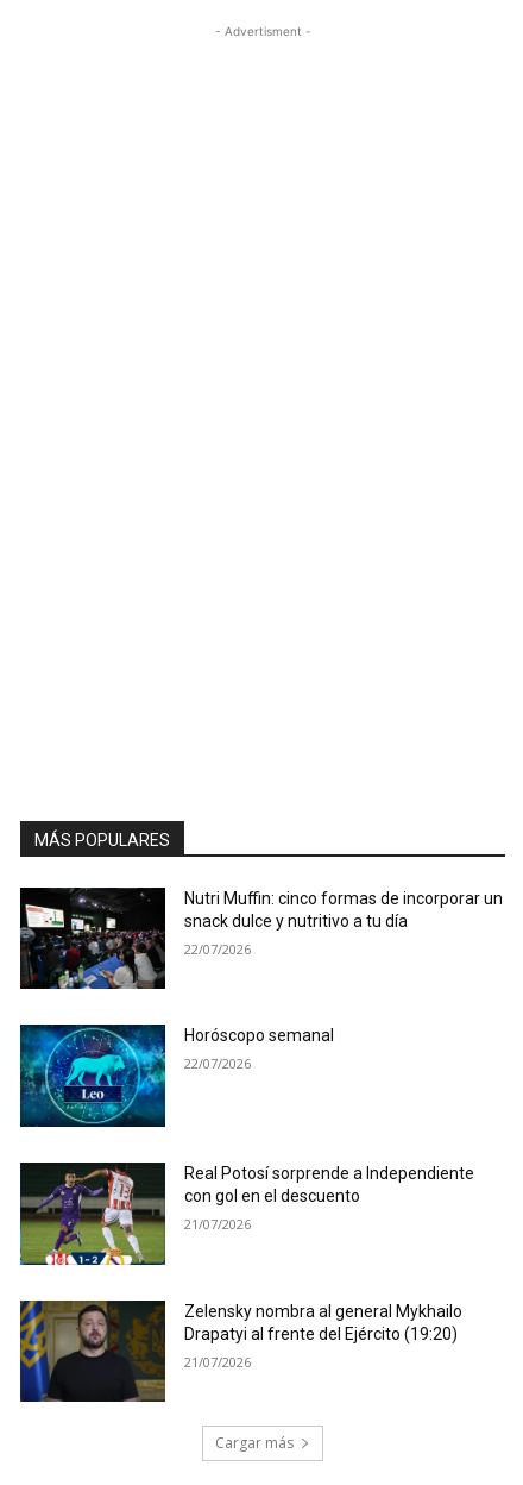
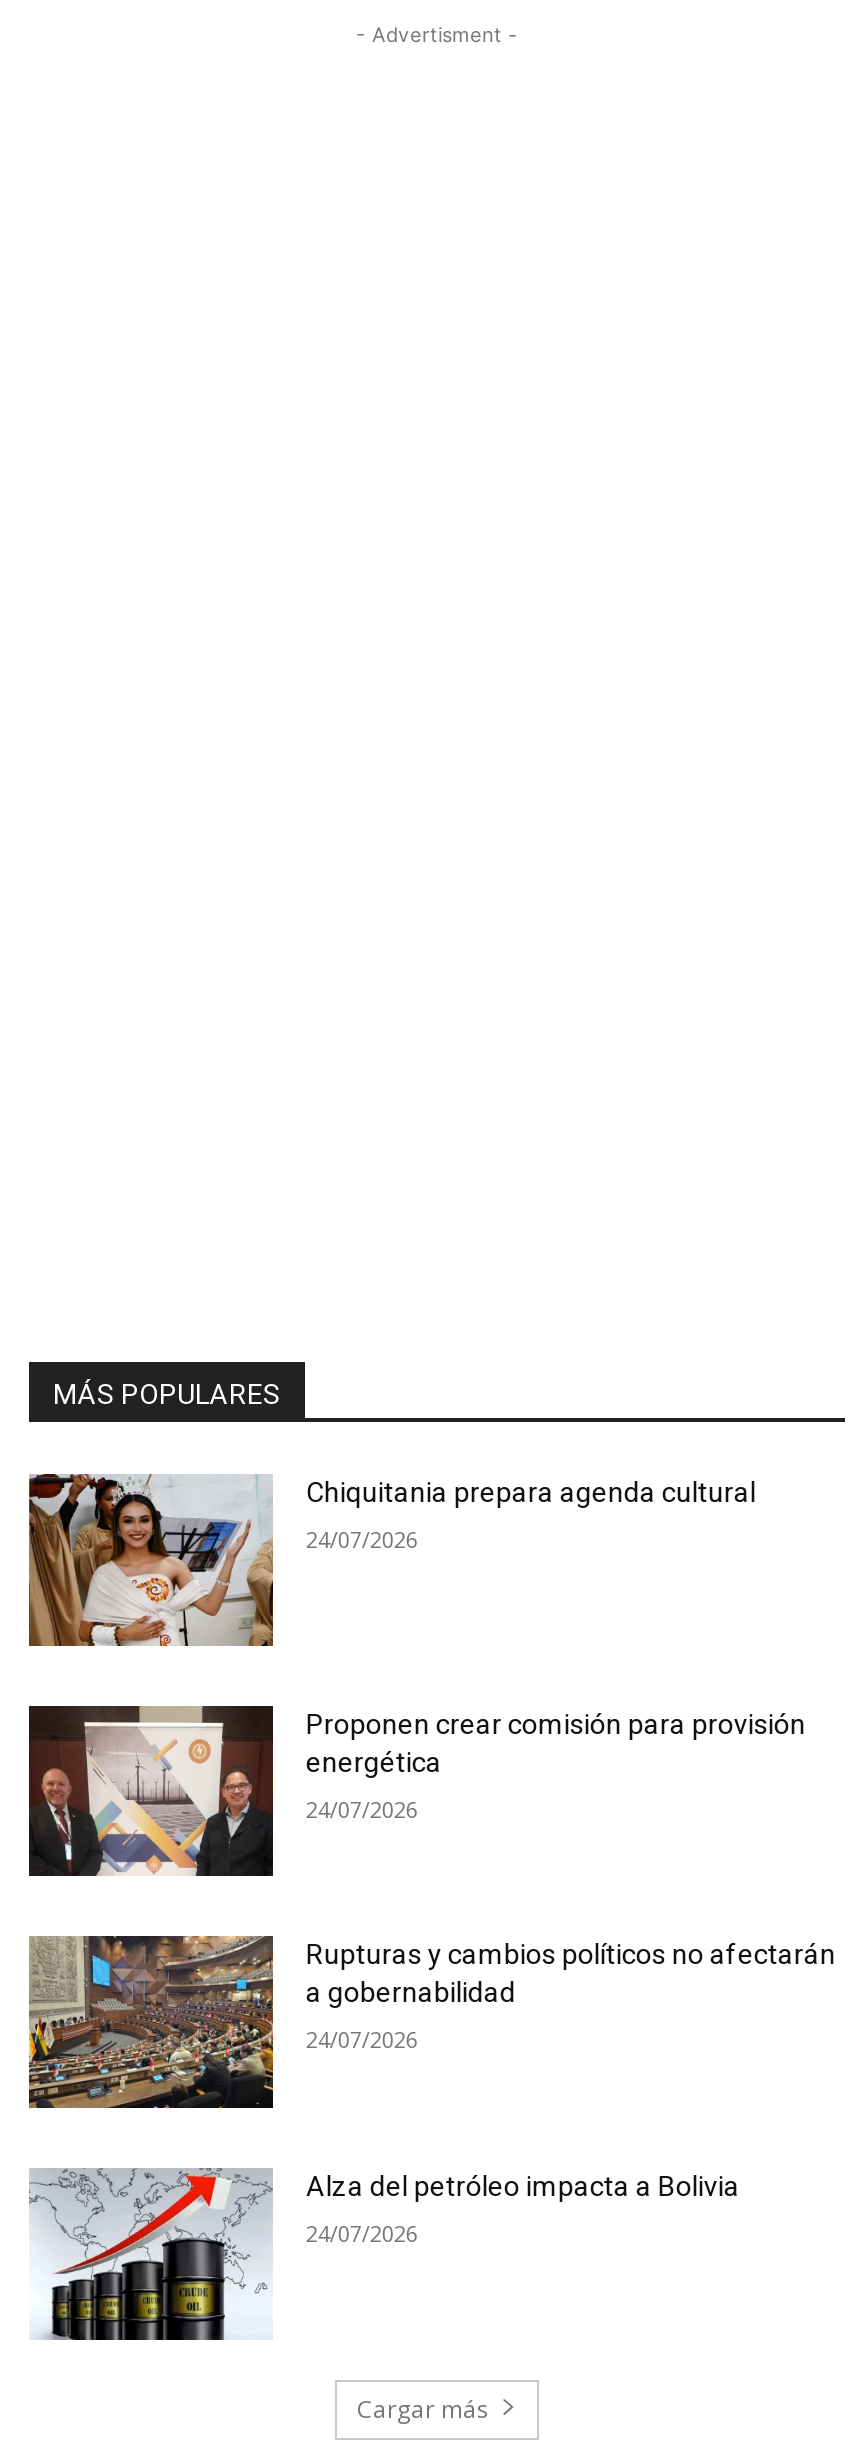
- [image]
- Nutri Muffin: cinco formas de incorporar un
- snack dulce y nutritivo a tu día
+ [image]
+ Chiquitania prepara agenda cultural

- 22/07/2026
+ 24/07/2026

- [image]
- Horóscopo semanal
+ [image]
+ Proponen crear comisión para provisión
+ energética

- 22/07/2026
+ 24/07/2026

- [image]
- Real Potosí sorprende a Independiente
- con gol en el descuento
+ [image]
+ Rupturas y cambios políticos no afectarán
+ a gobernabilidad

- 21/07/2026
+ 24/07/2026

- [image]
- Zelensky nombra al general Mykhailo
- Drapatyi al frente del Ejército (19:20)
+ [image]
+ Alza del petróleo impacta a Bolivia

- 21/07/2026
+ 24/07/2026
